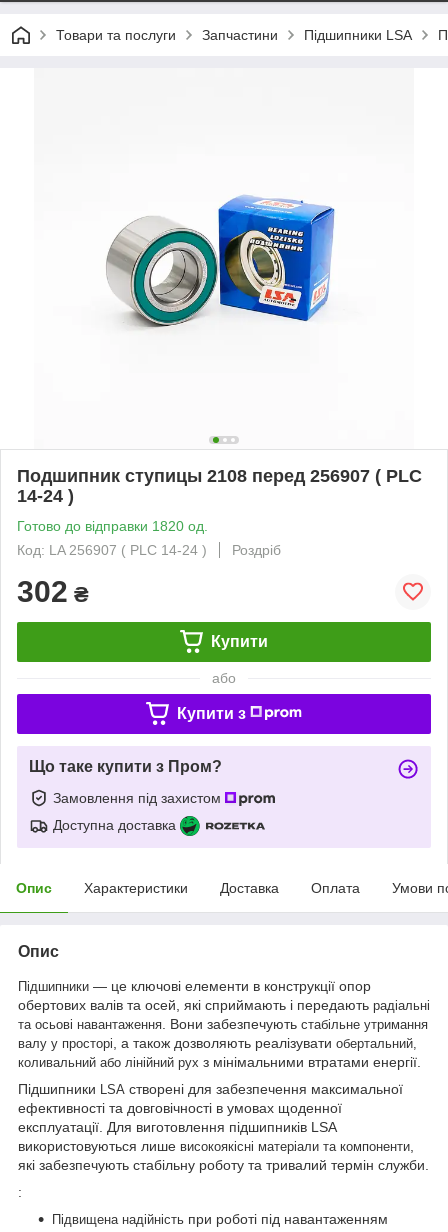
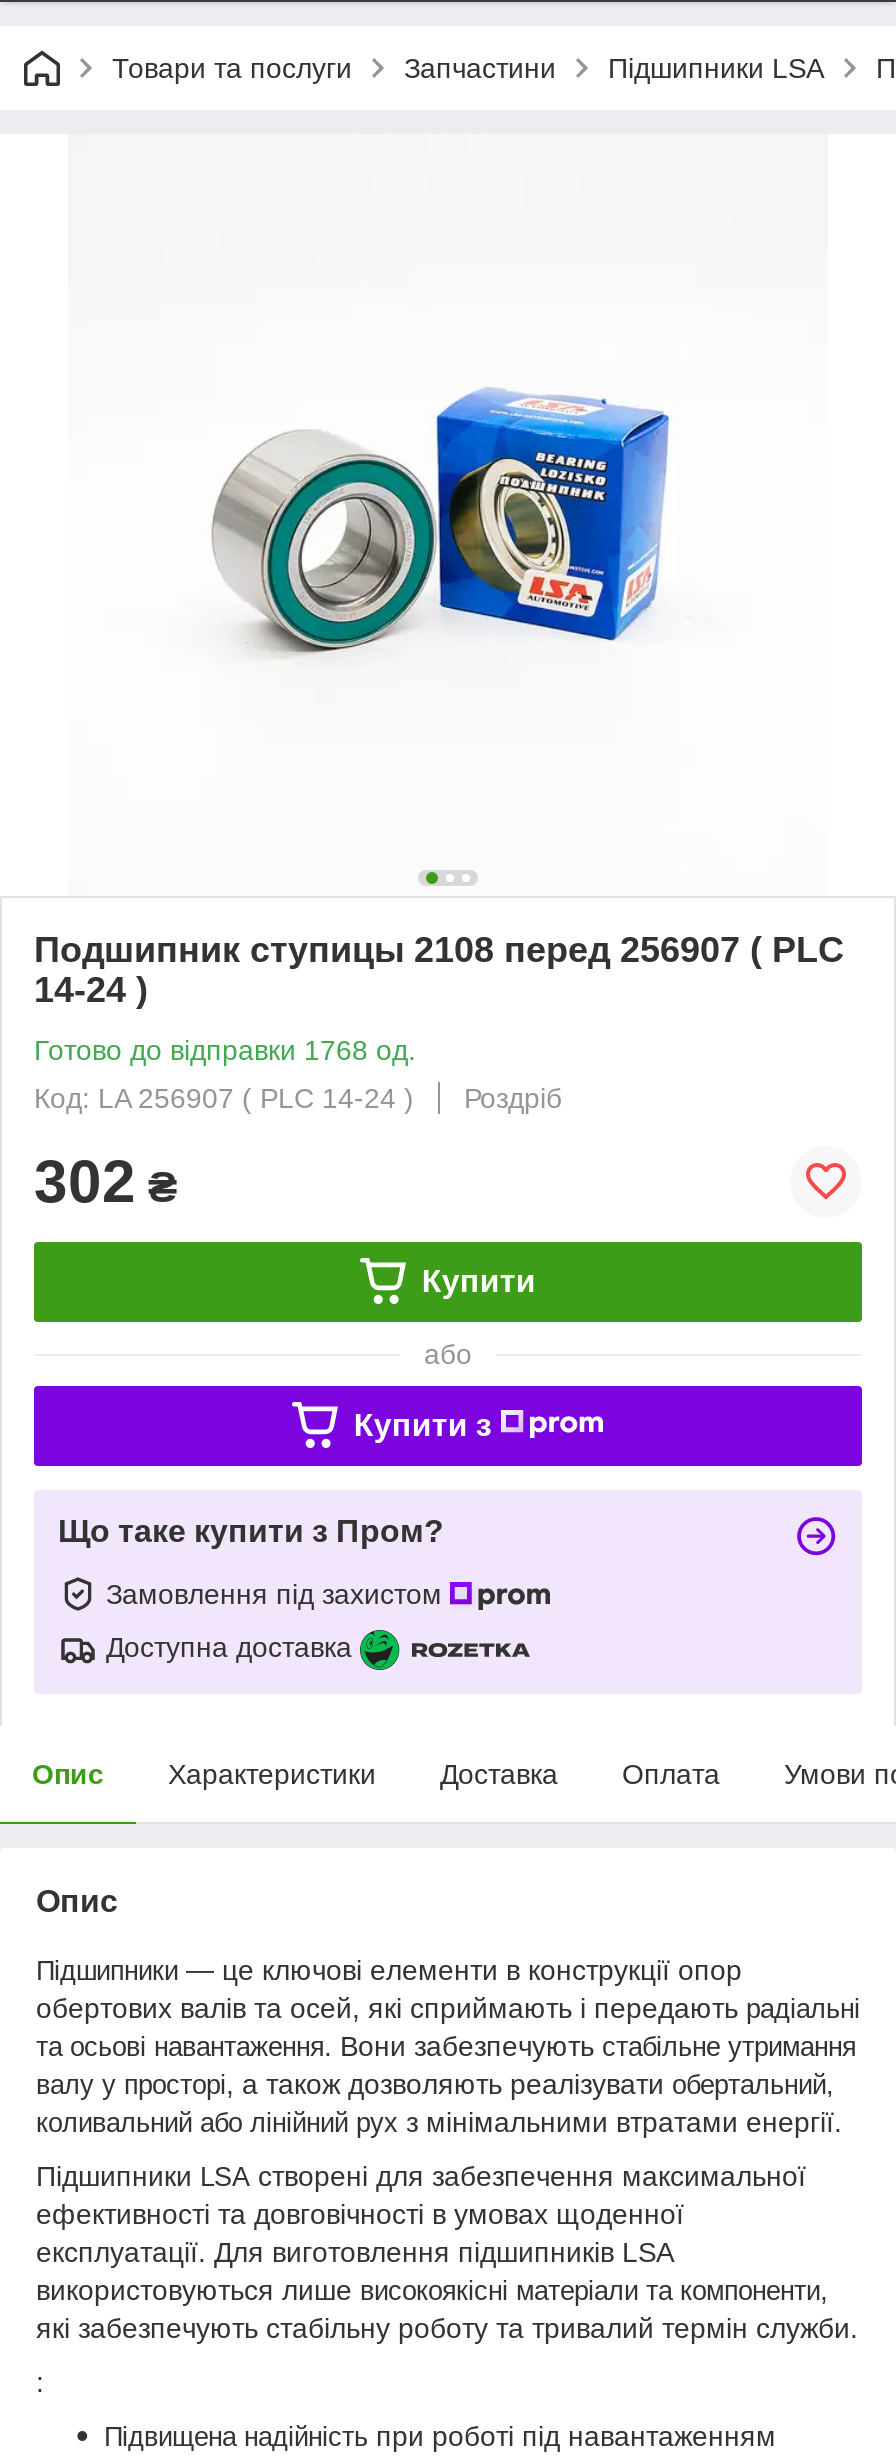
- Готово до відправки 1820 од.
+ Готово до відправки 1768 од.
